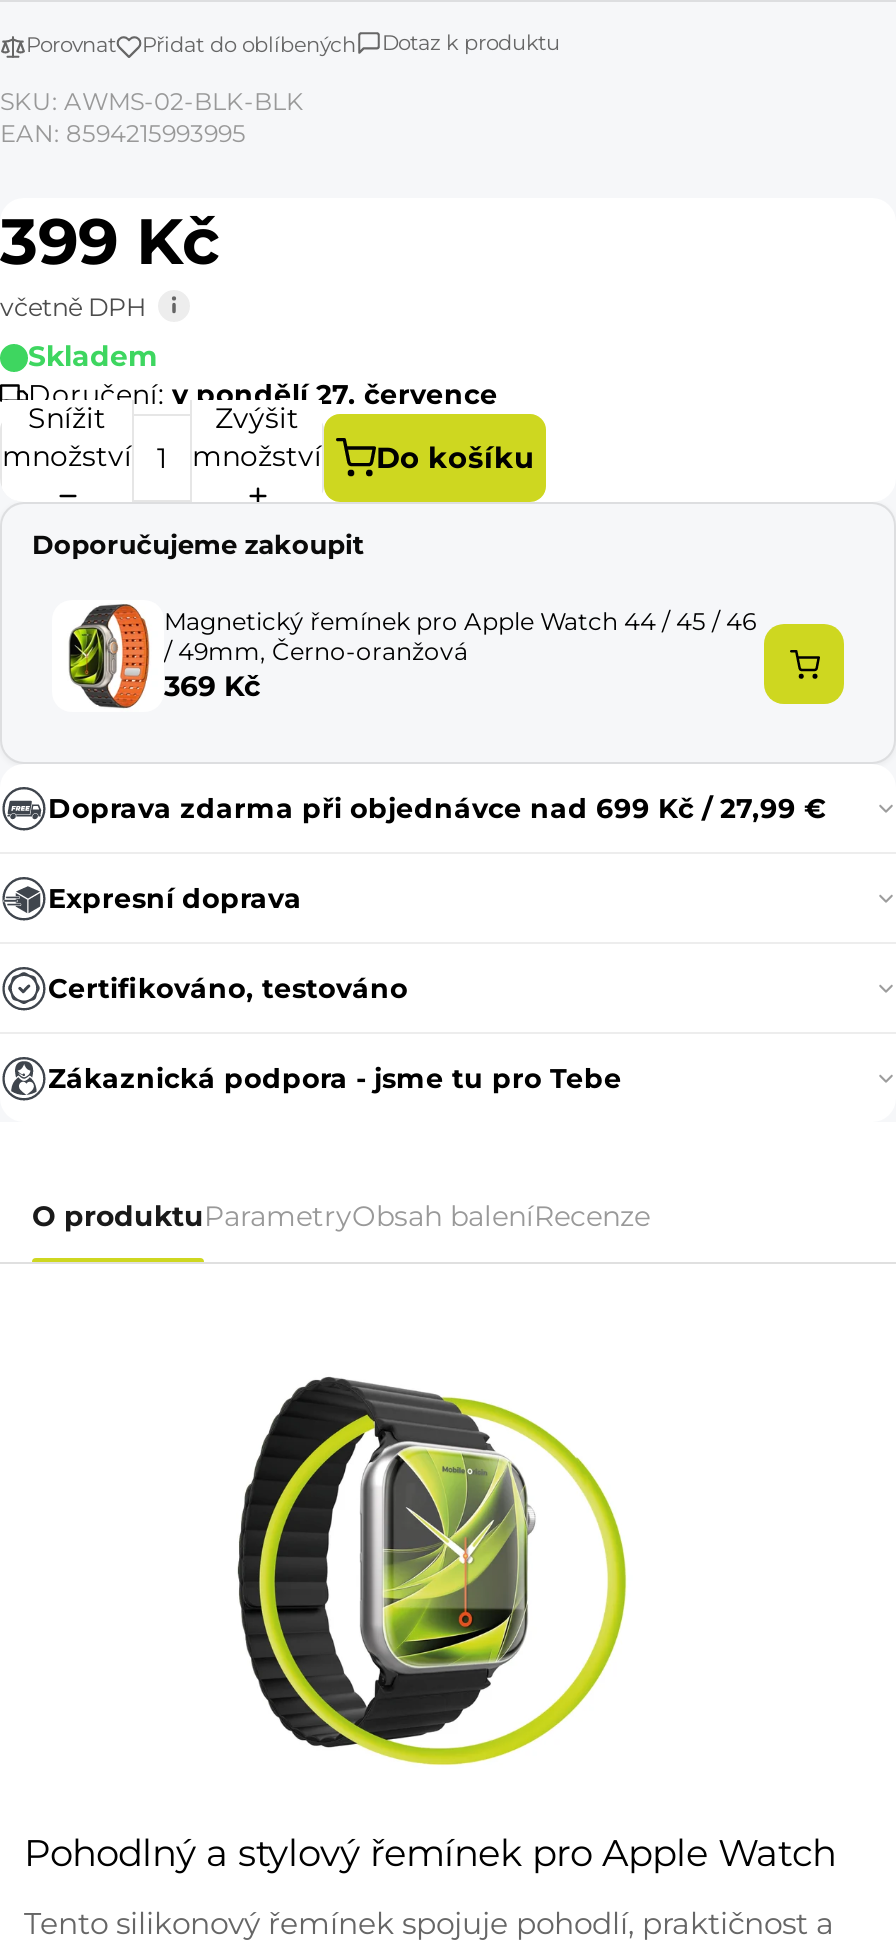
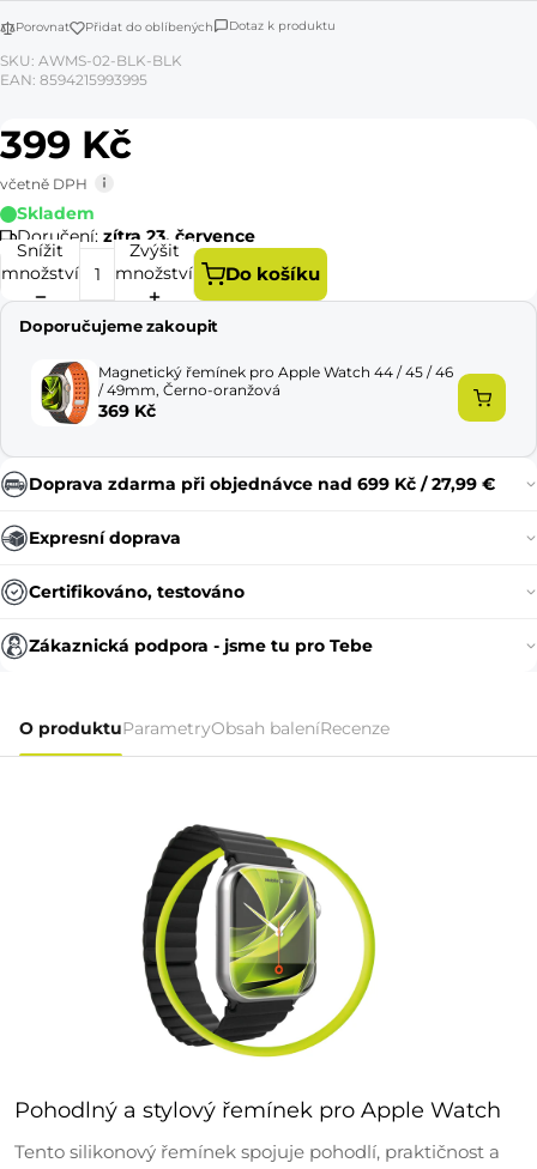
- Doručení: v pondělí 27. července
+ Doručení: zítra 23. července
